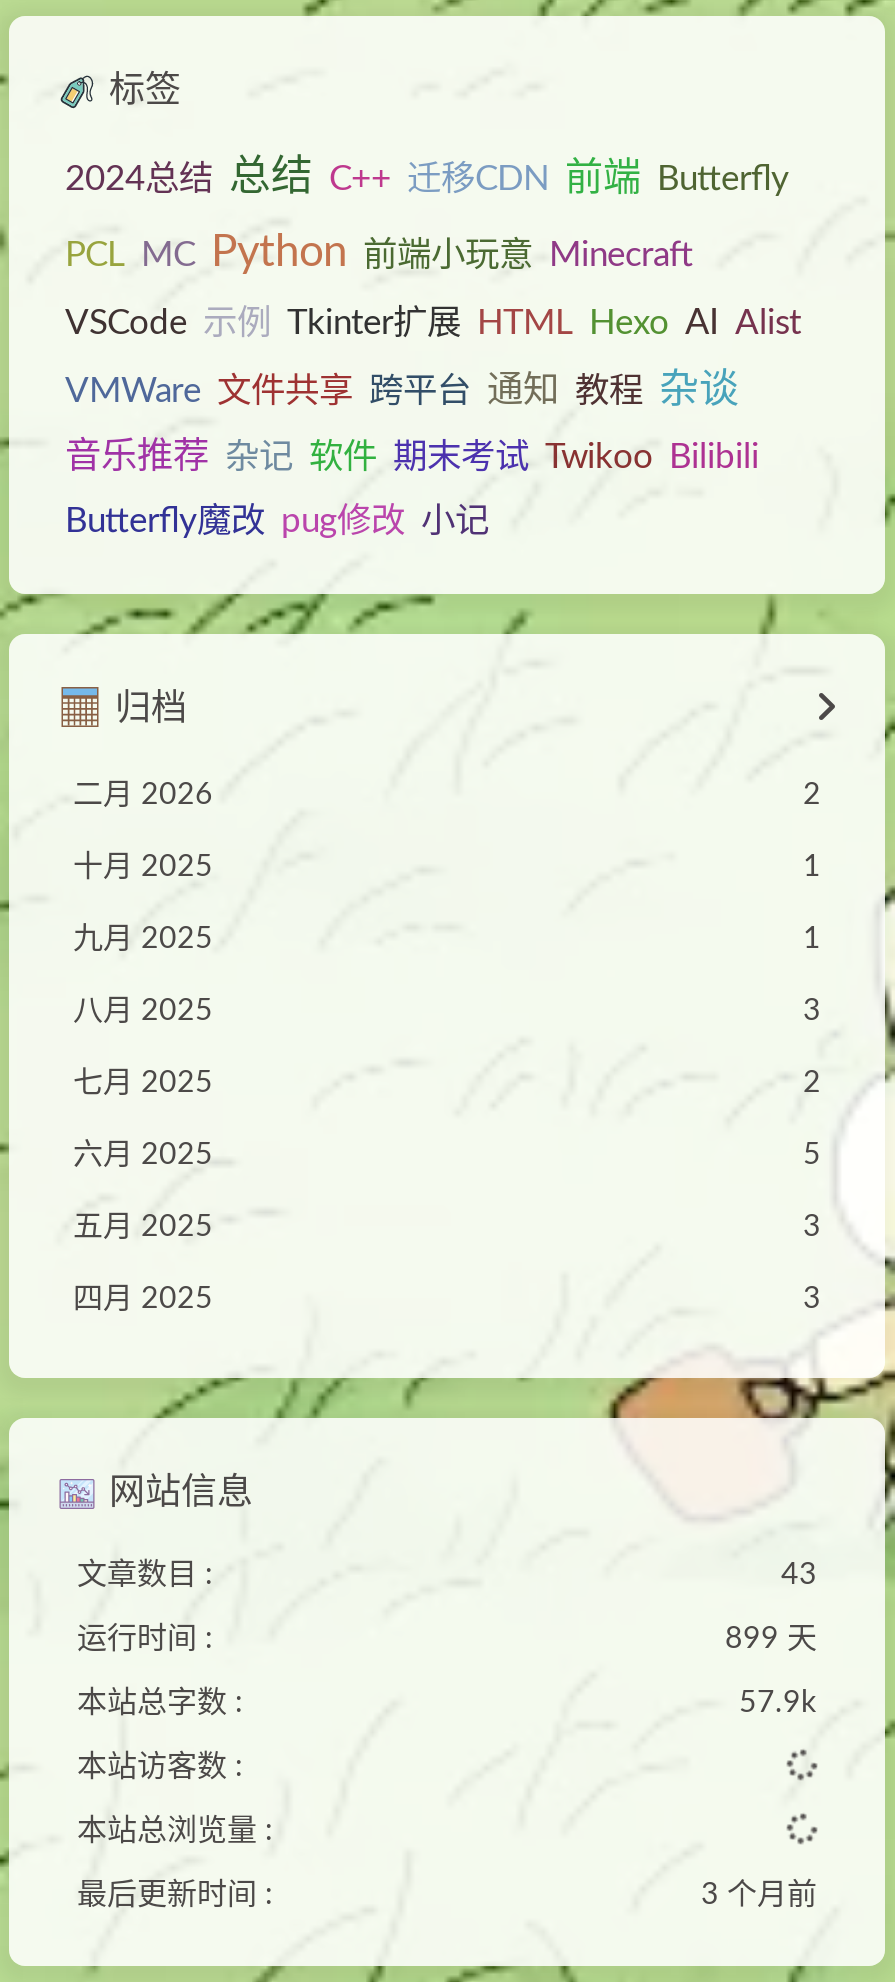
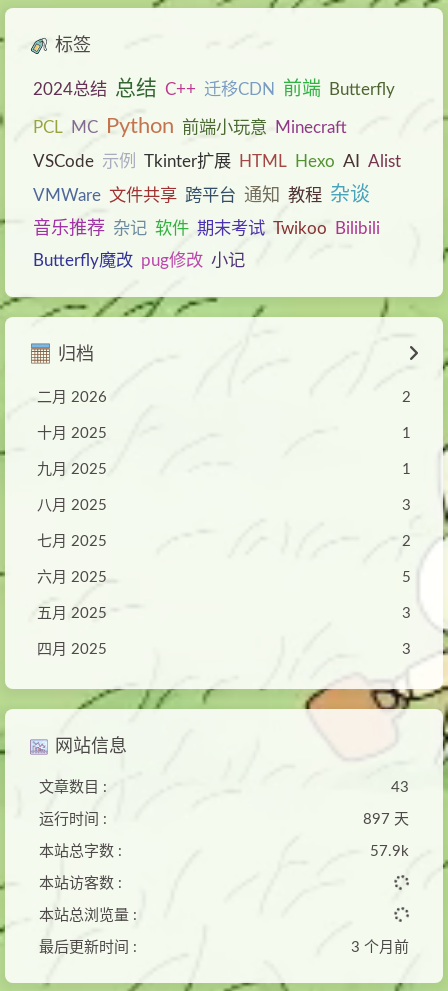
- 899 天
+ 897 天
